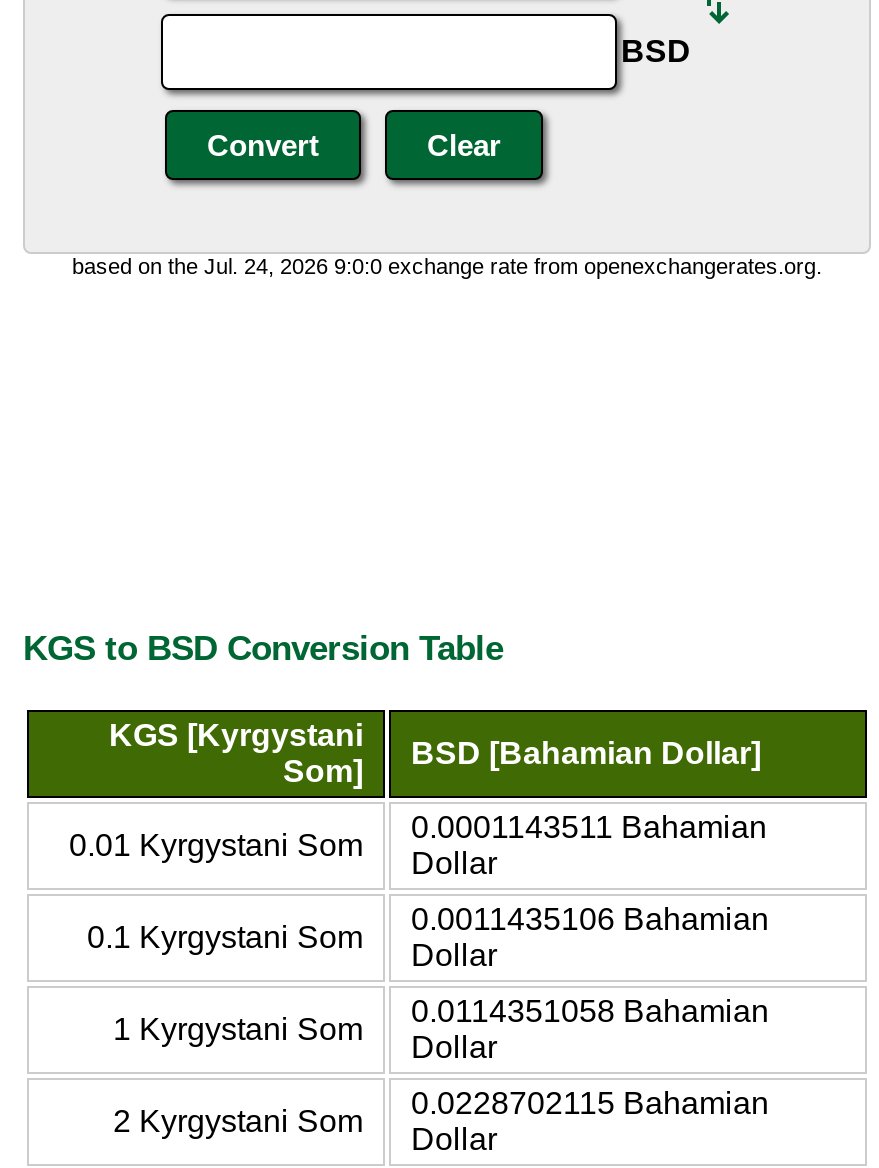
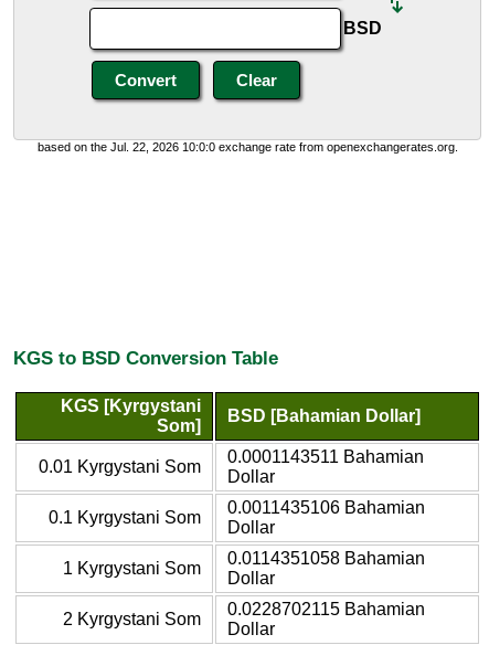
- based on the Jul. 24, 2026 9:0:0 exchange rate from openexchangerates.org.
+ based on the Jul. 22, 2026 10:0:0 exchange rate from openexchangerates.org.
